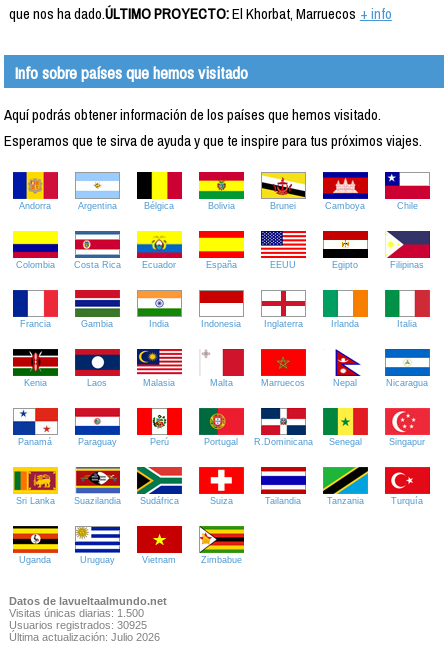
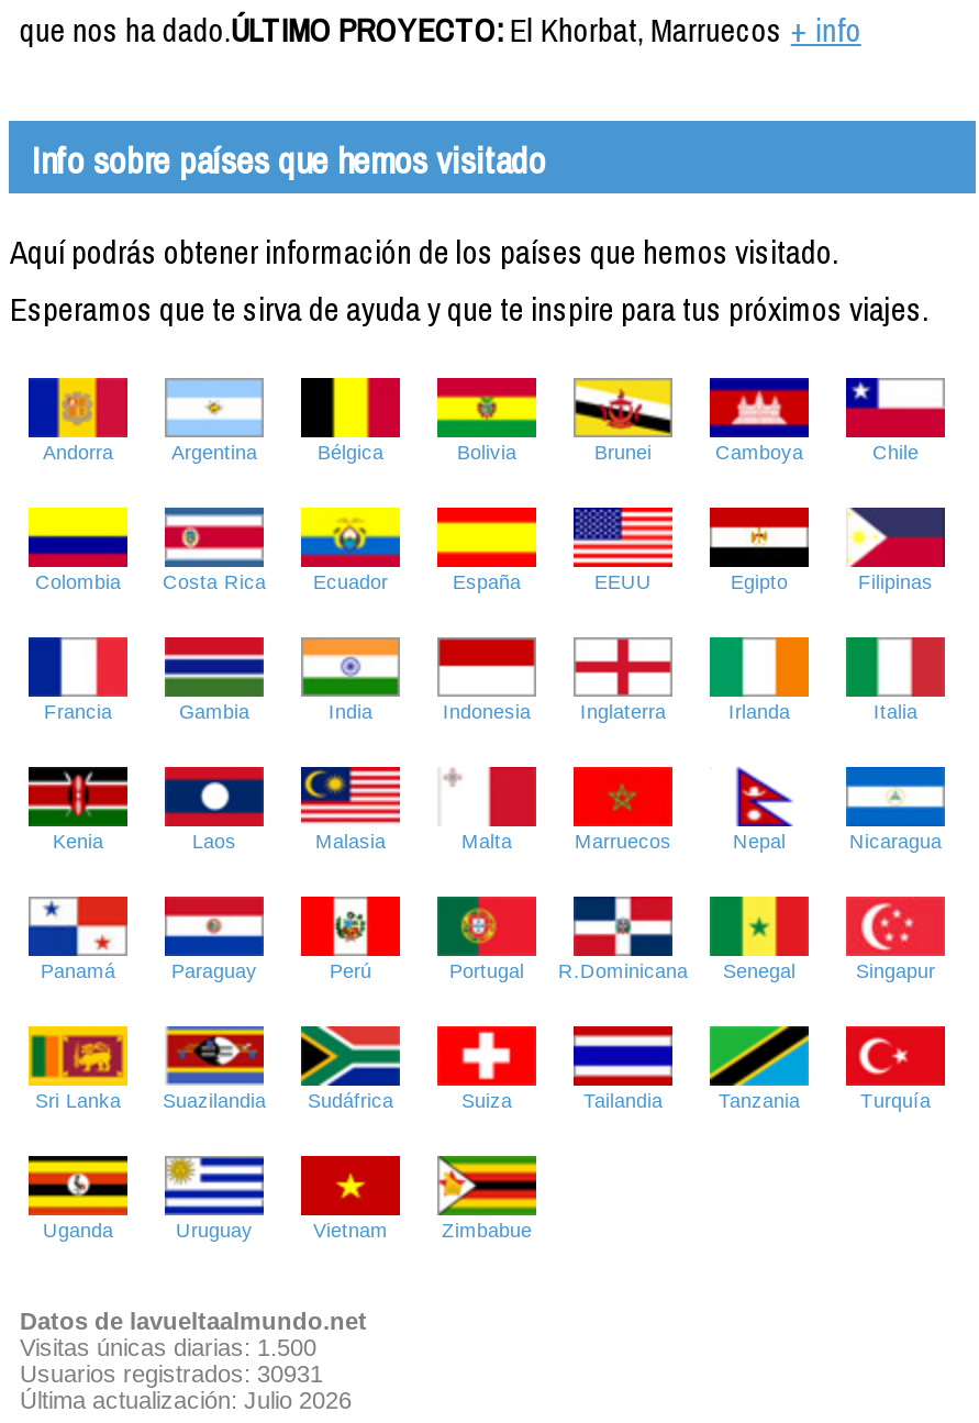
- Usuarios registrados: 30925
+ Usuarios registrados: 30931
